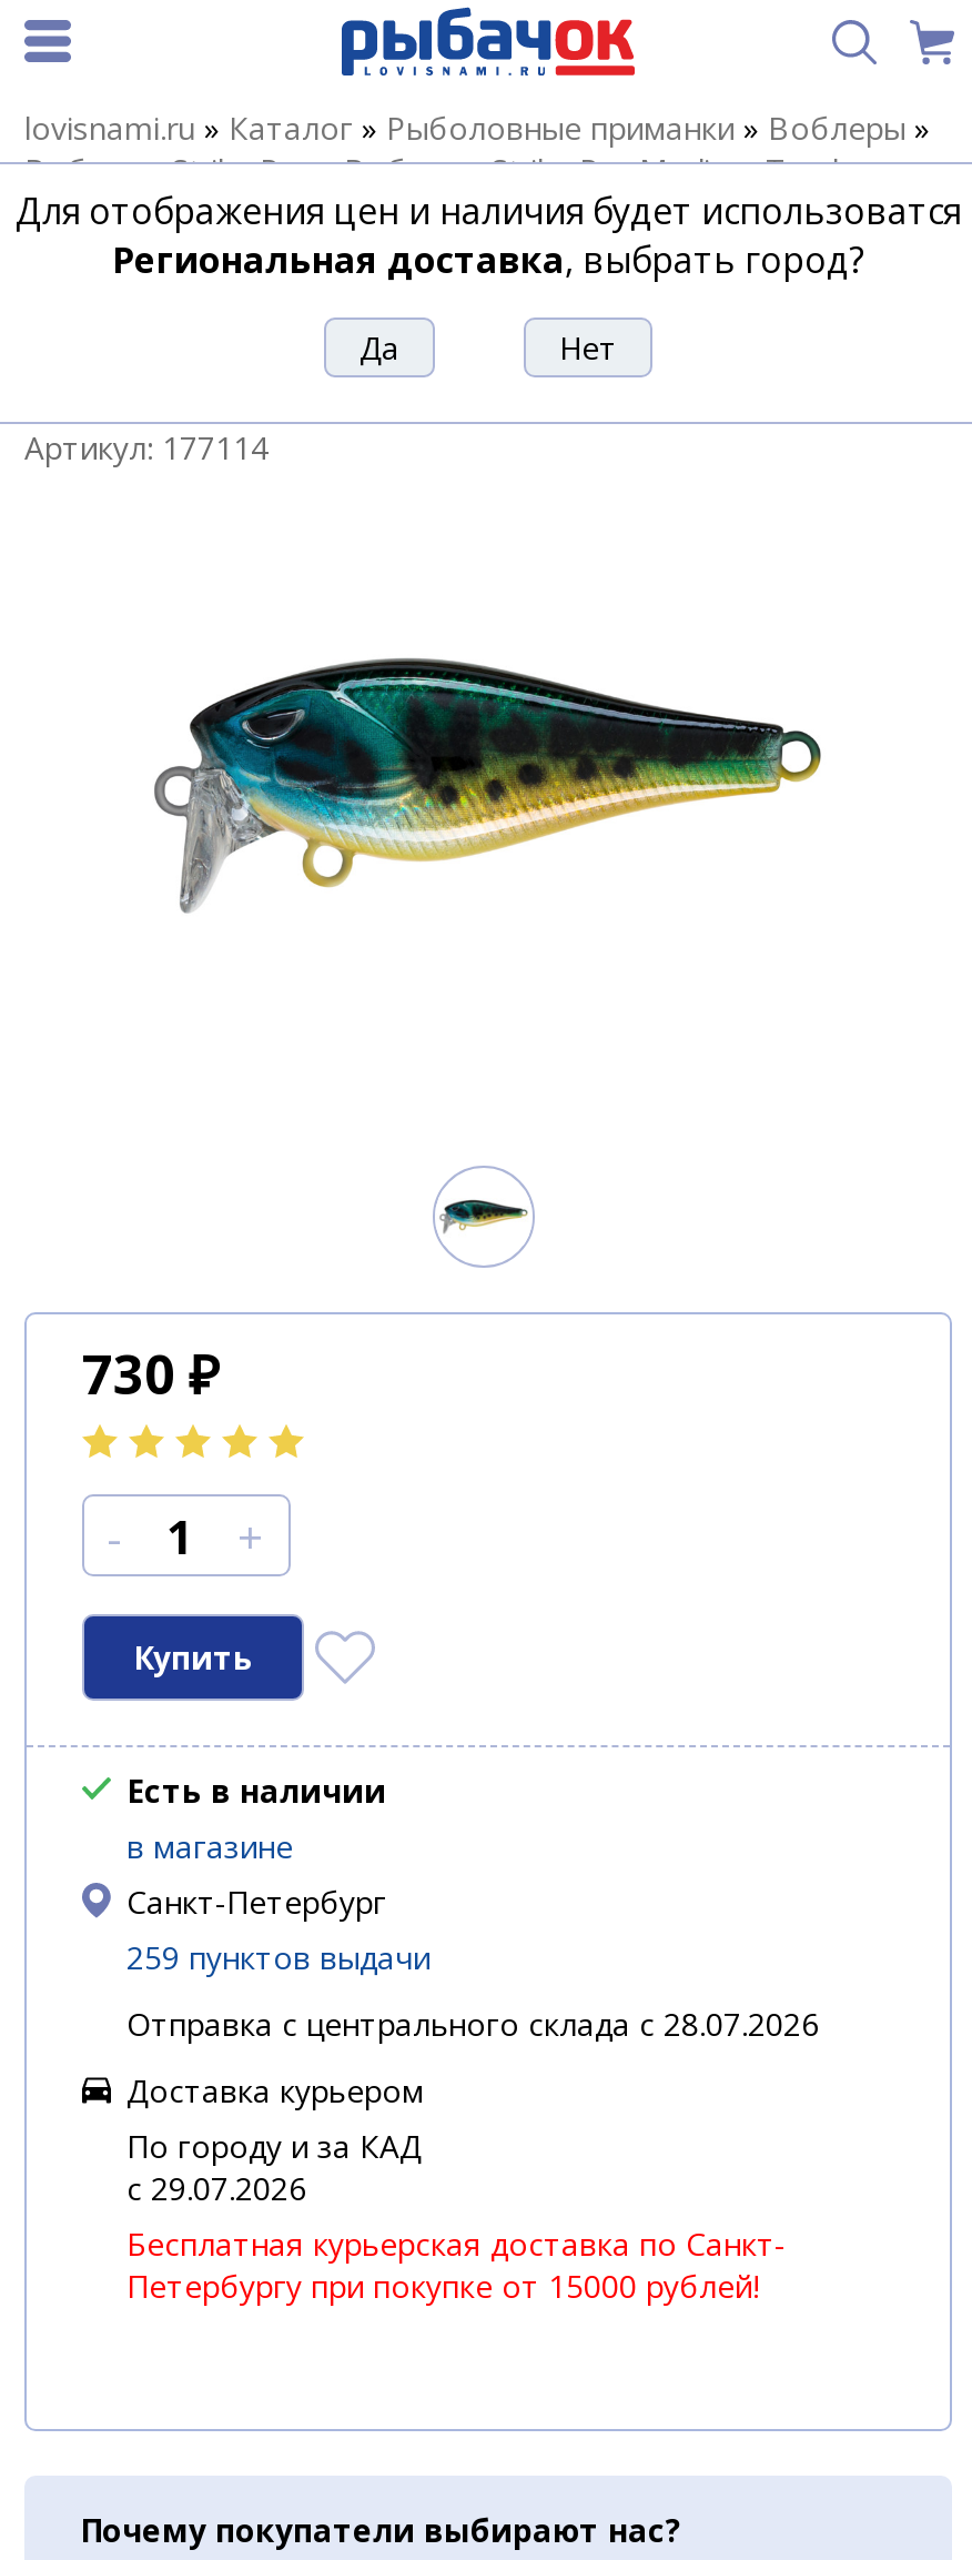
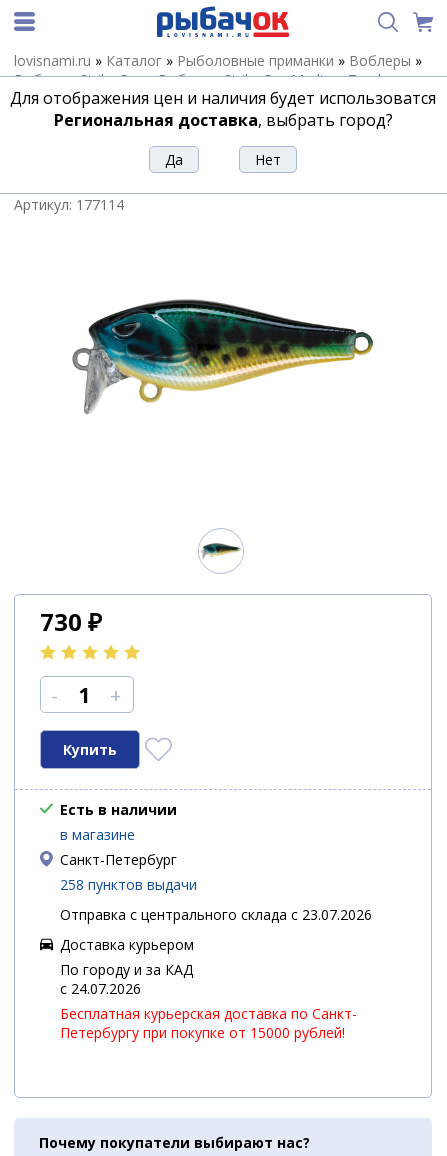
- 259 пунктов выдачи
+ 258 пунктов выдачи

- Отправка с центрального склада с 28.07.2026
+ Отправка с центрального склада с 23.07.2026

- c 29.07.2026
+ c 24.07.2026
